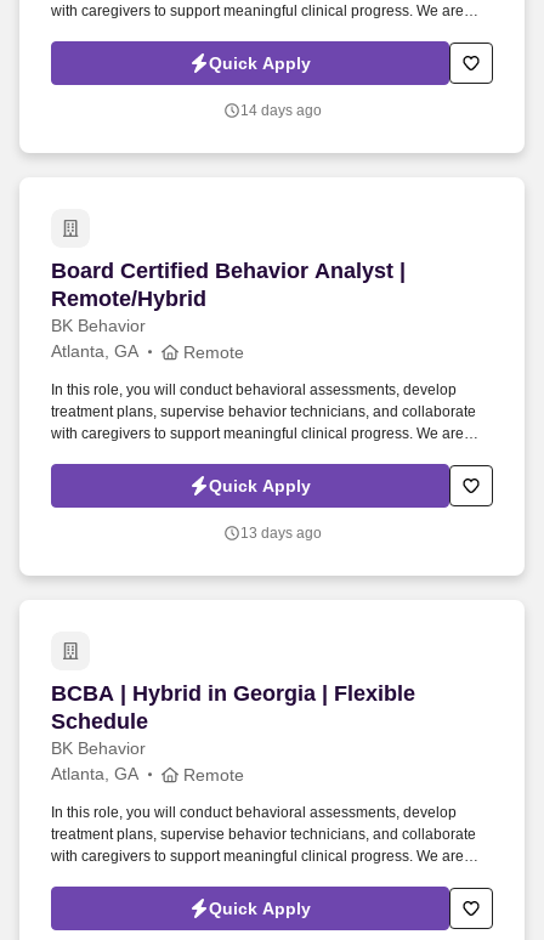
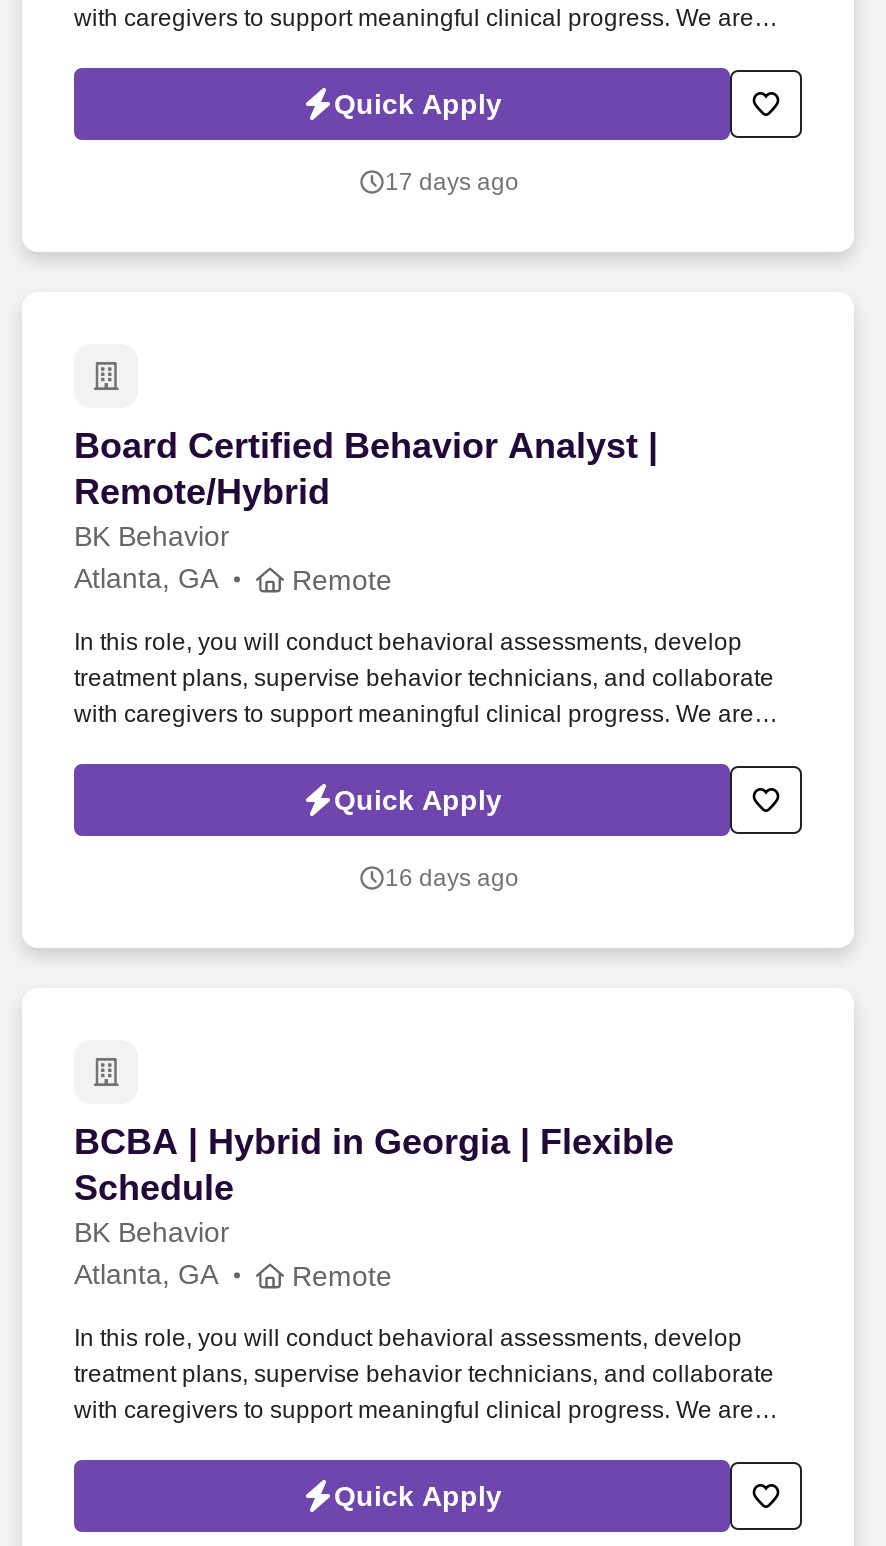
- 14 days ago
+ 17 days ago

- 13 days ago
+ 16 days ago
